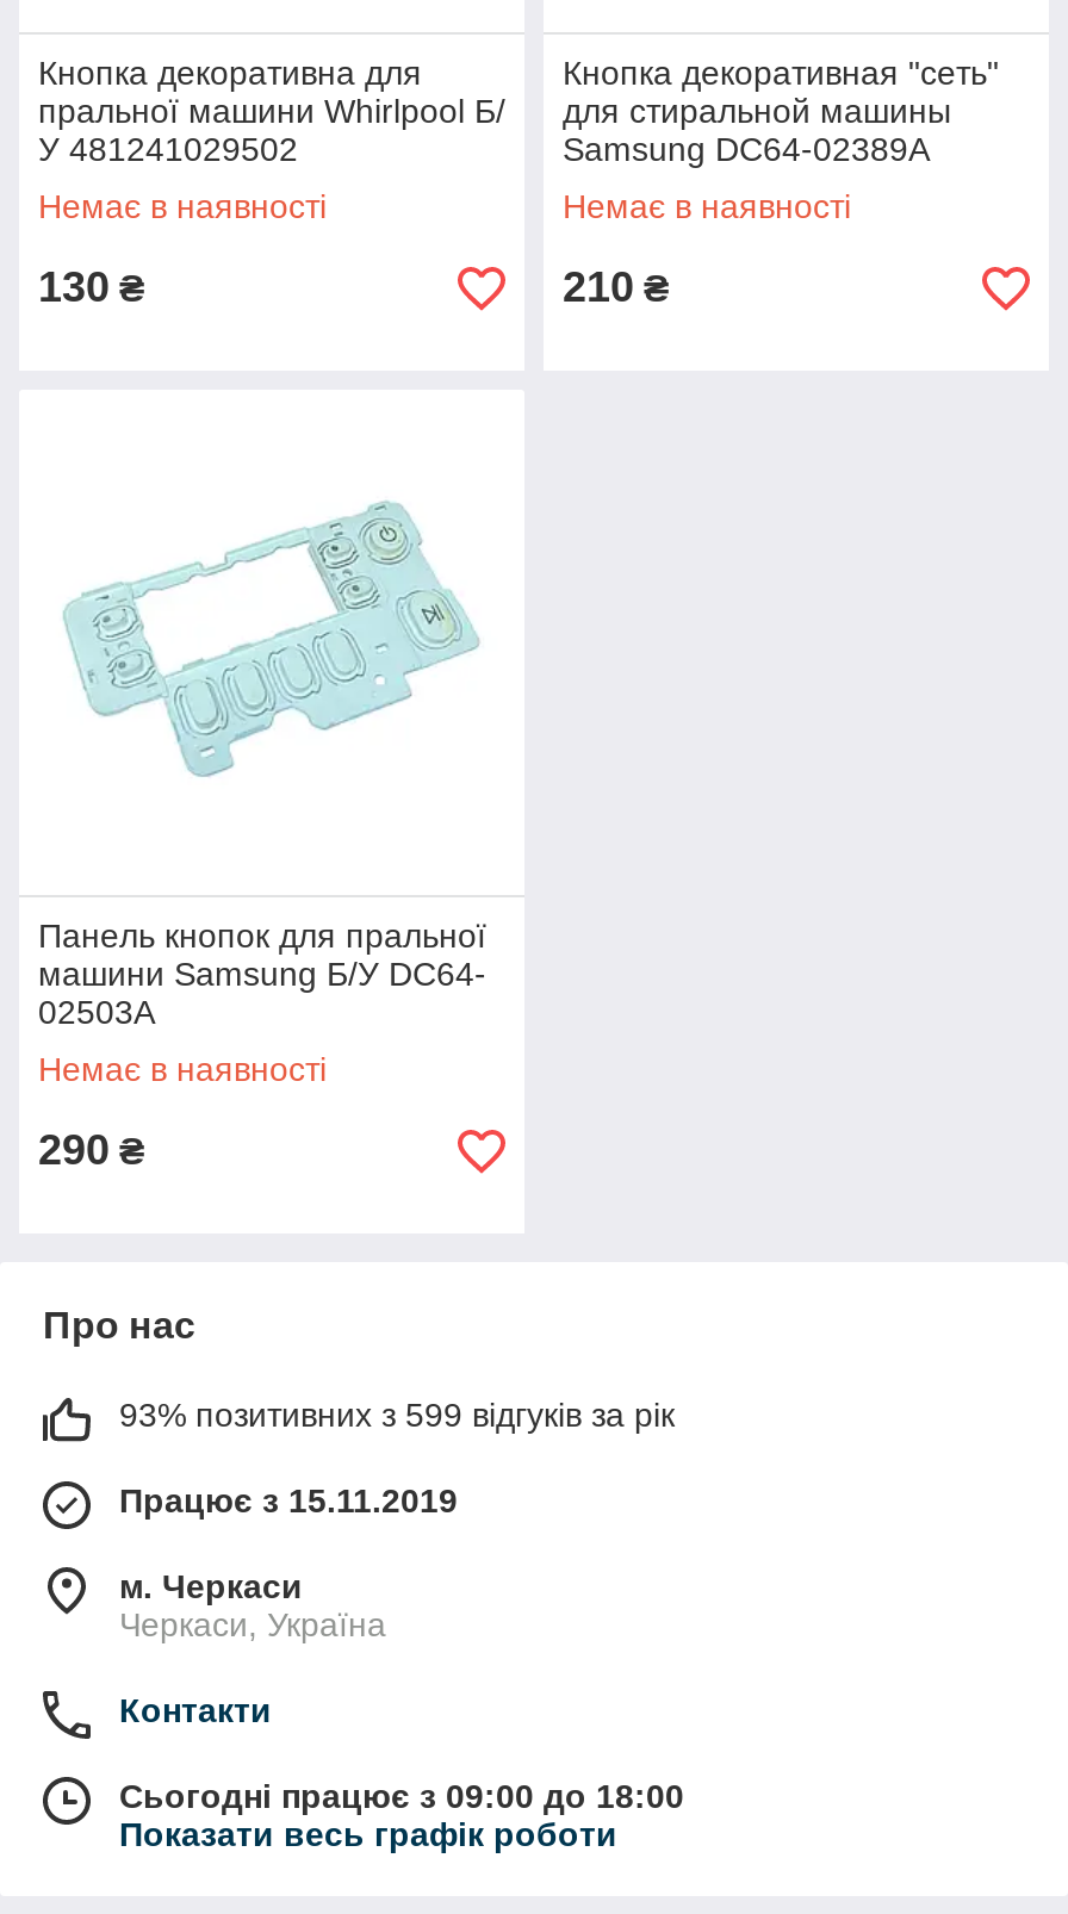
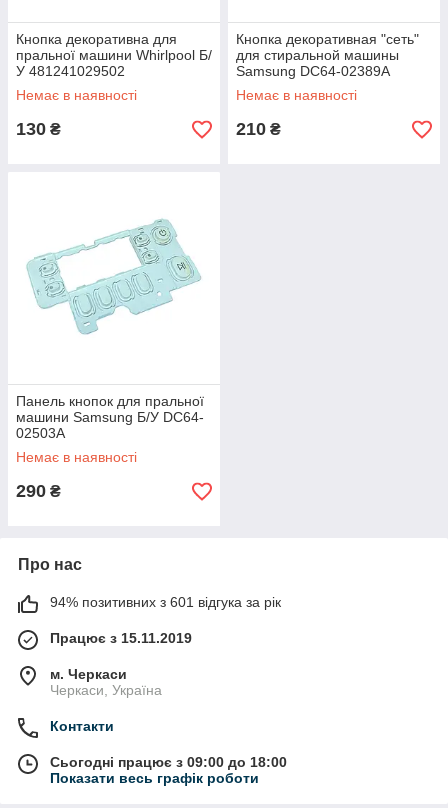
- 93% позитивних з 599 відгуків за рік
+ 94% позитивних з 601 відгука за рік
